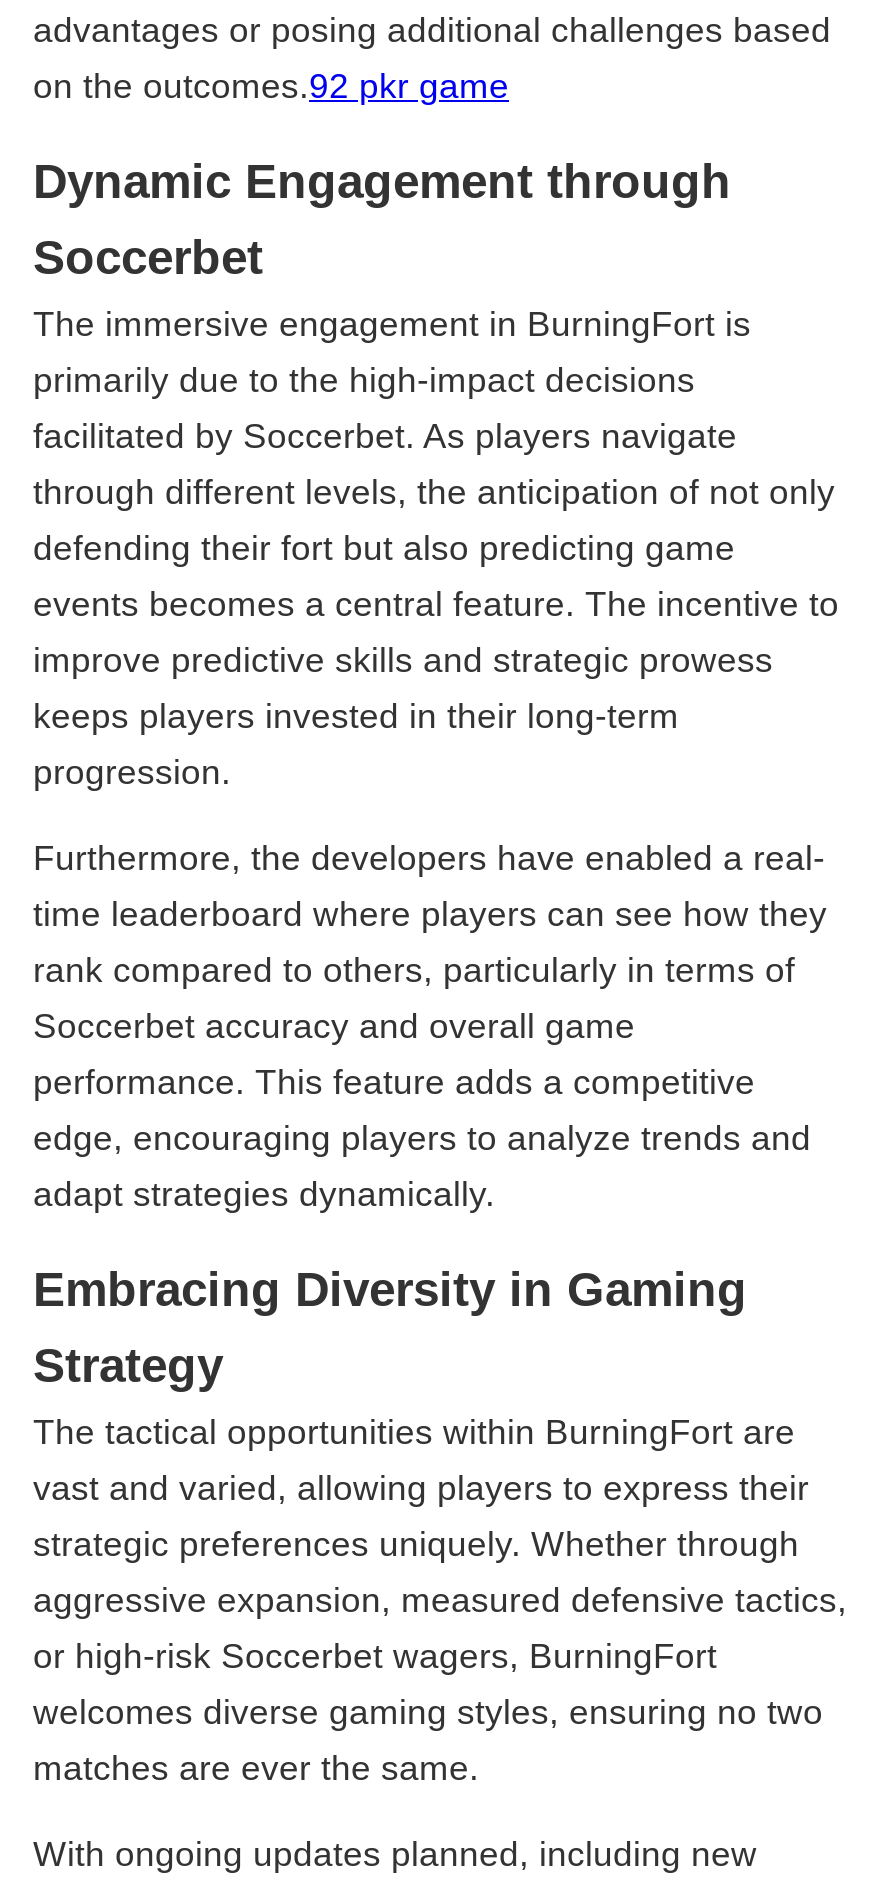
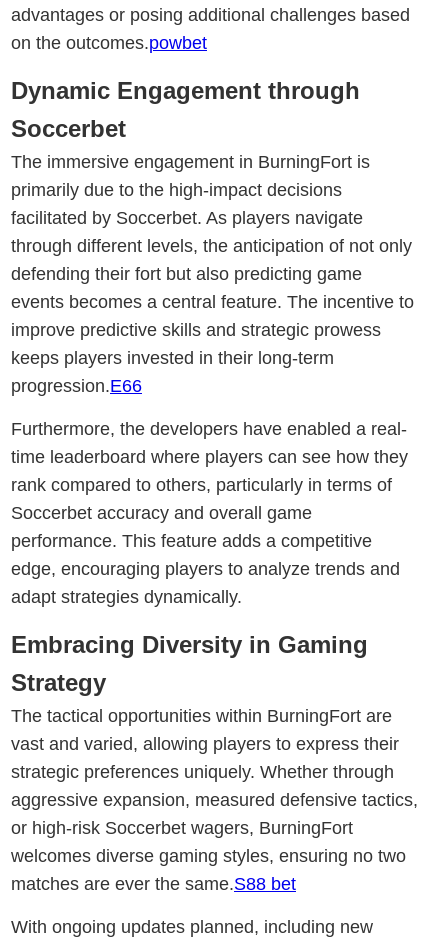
- on the outcomes.92 pkr game
+ on the outcomes.powbet

- progression.
+ progression.E66

- matches are ever the same.
+ matches are ever the same.S88 bet
